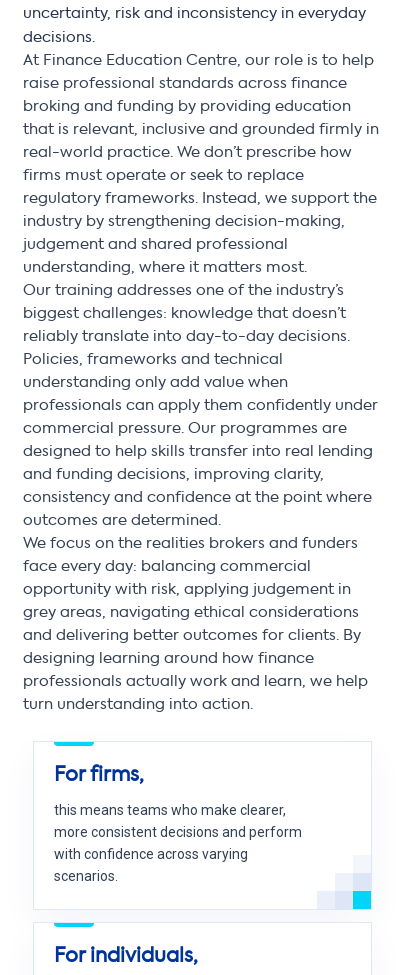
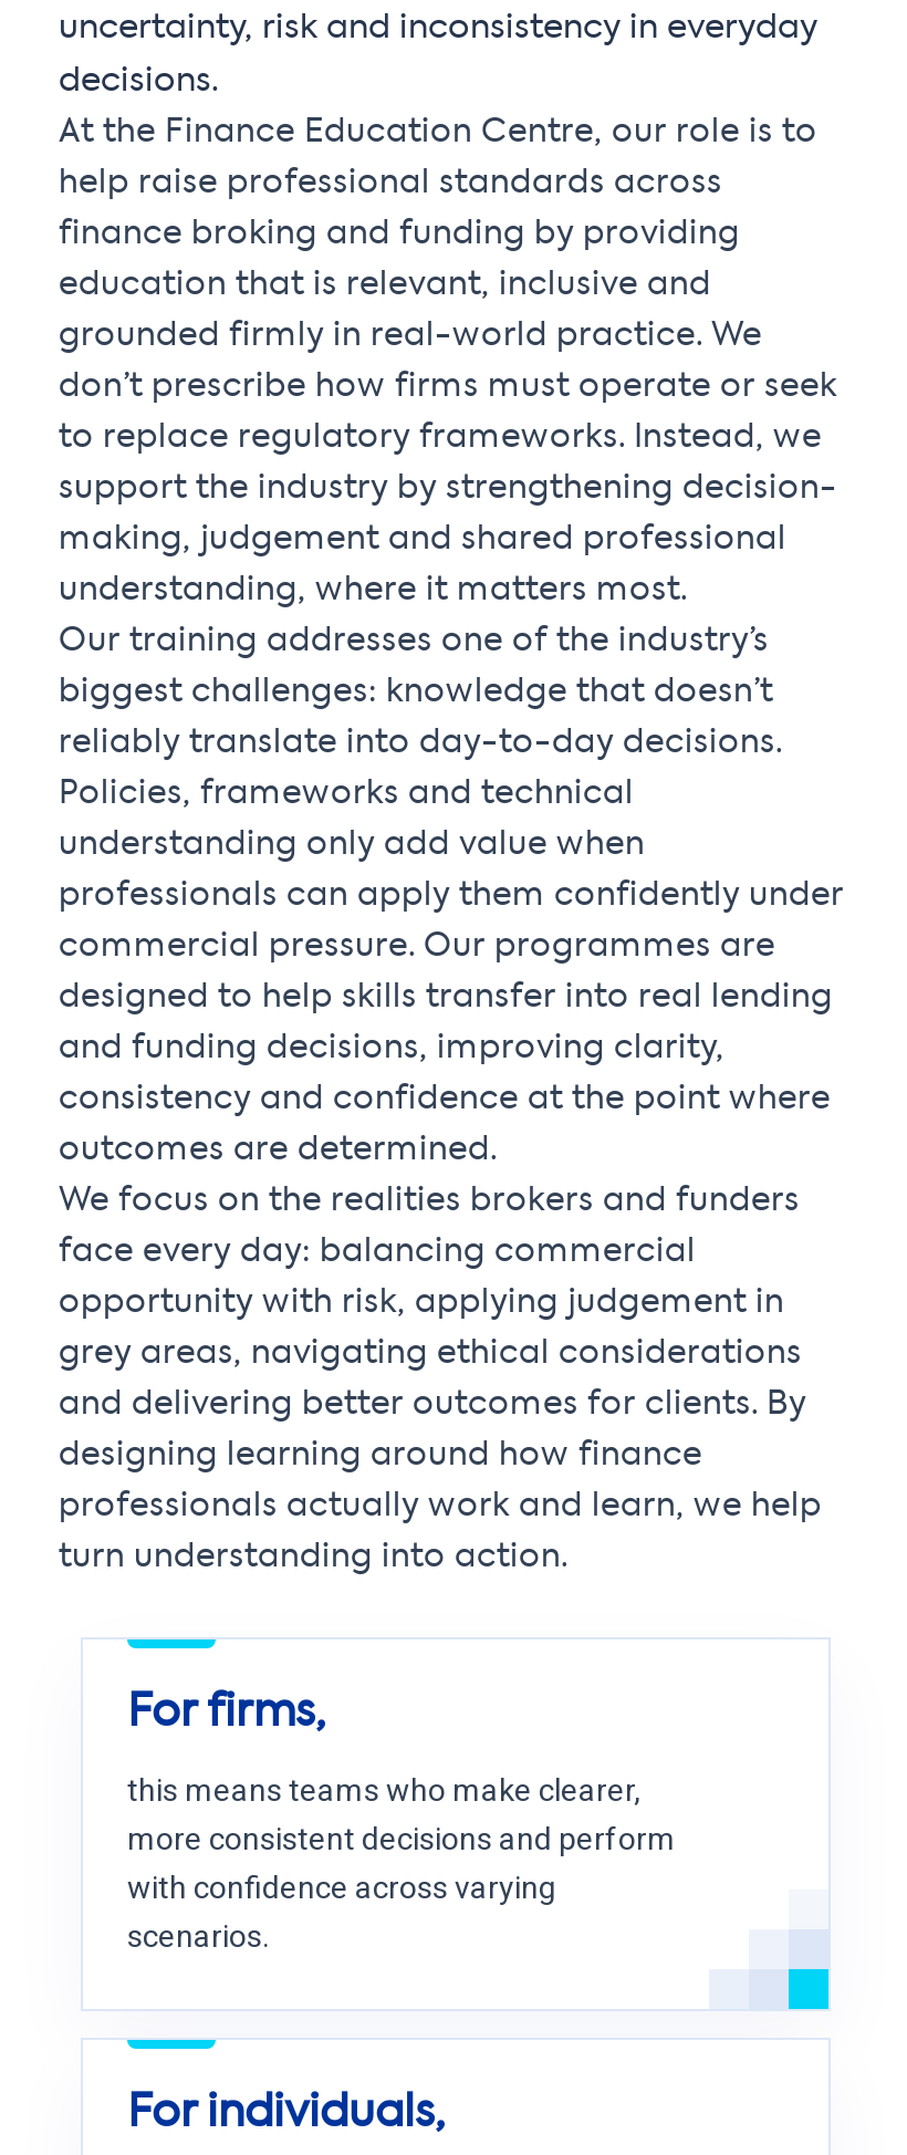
- At Finance Education Centre, our role is to help
+ At the Finance Education Centre, our role is to

- raise professional standards across finance
+ help raise professional standards across

- broking and funding by providing education
+ finance broking and funding by providing

- that is relevant, inclusive and grounded firmly in
+ education that is relevant, inclusive and

- real-world practice. We don’t prescribe how
+ grounded firmly in real-world practice. We

- firms must operate or seek to replace
+ don’t prescribe how firms must operate or seek

- regulatory frameworks. Instead, we support the
+ to replace regulatory frameworks. Instead, we

- industry by strengthening decision-making,
+ support the industry by strengthening decision-

- judgement and shared professional
+ making, judgement and shared professional
